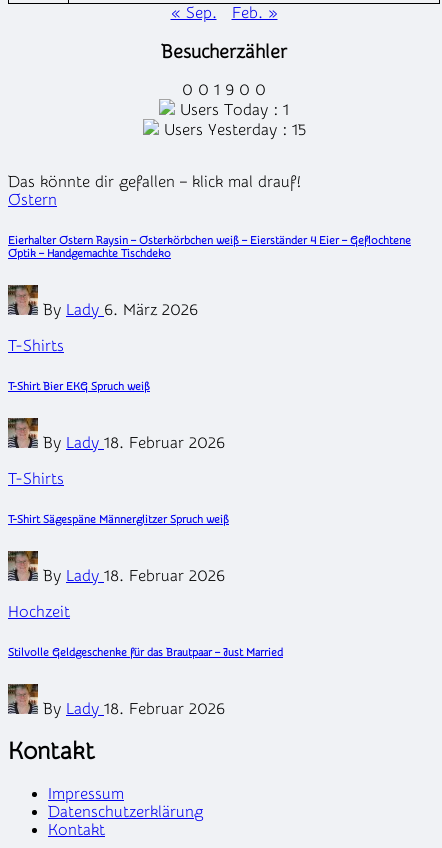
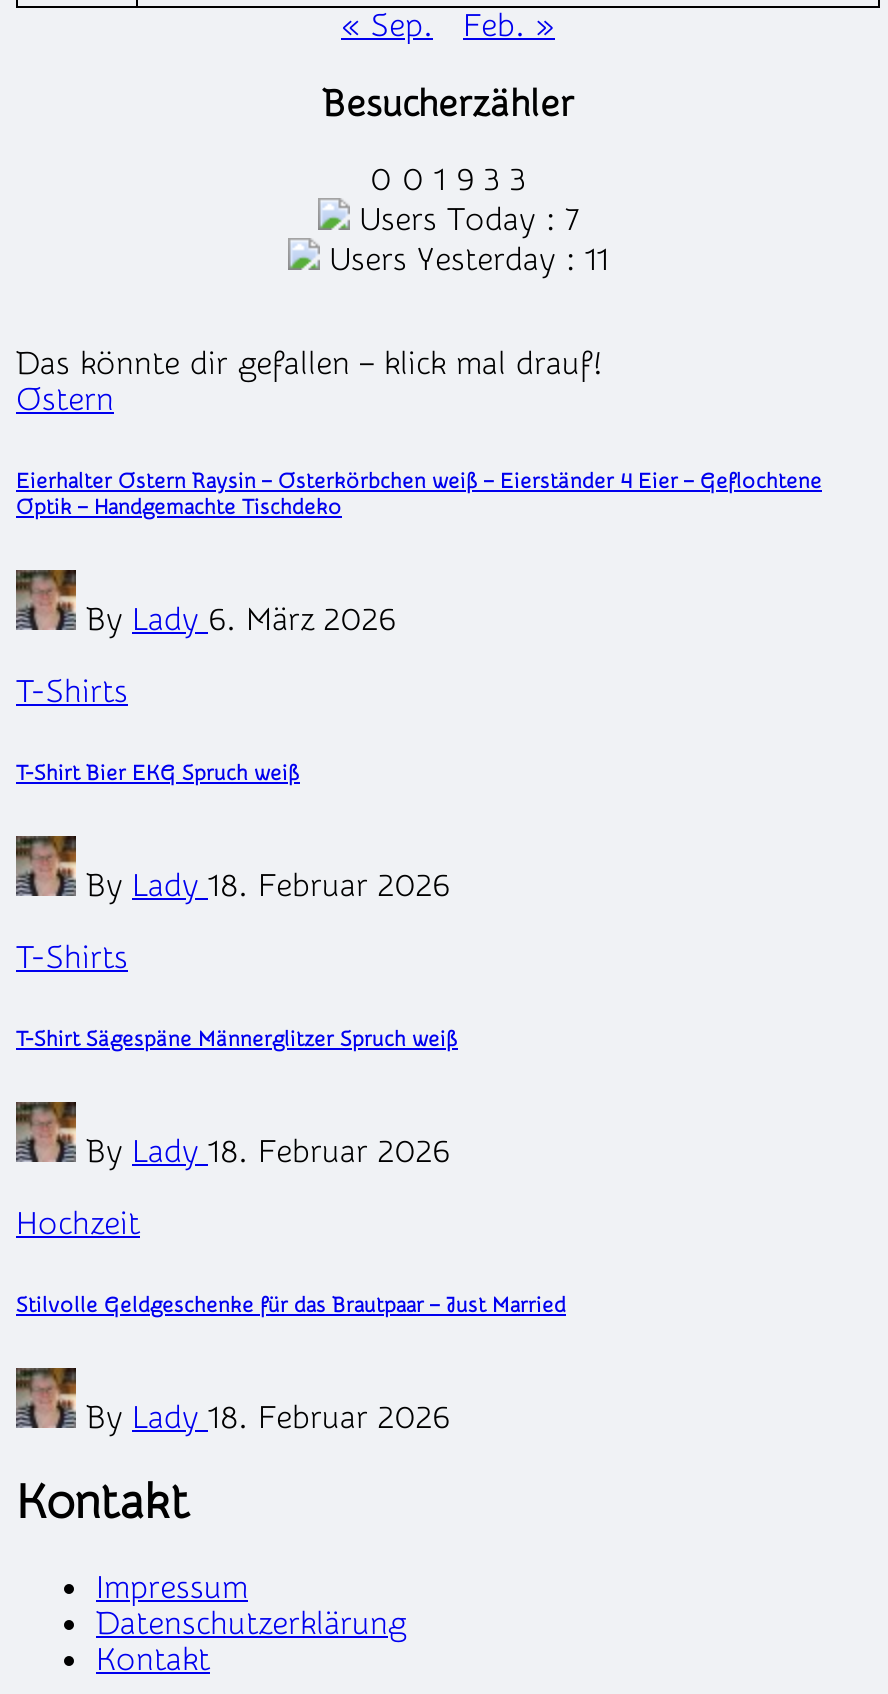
- 0 0 1 9 0 0
+ 0 0 1 9 3 3

- Users Today : 1
+ Users Today : 7

- Users Yesterday : 15
+ Users Yesterday : 11
